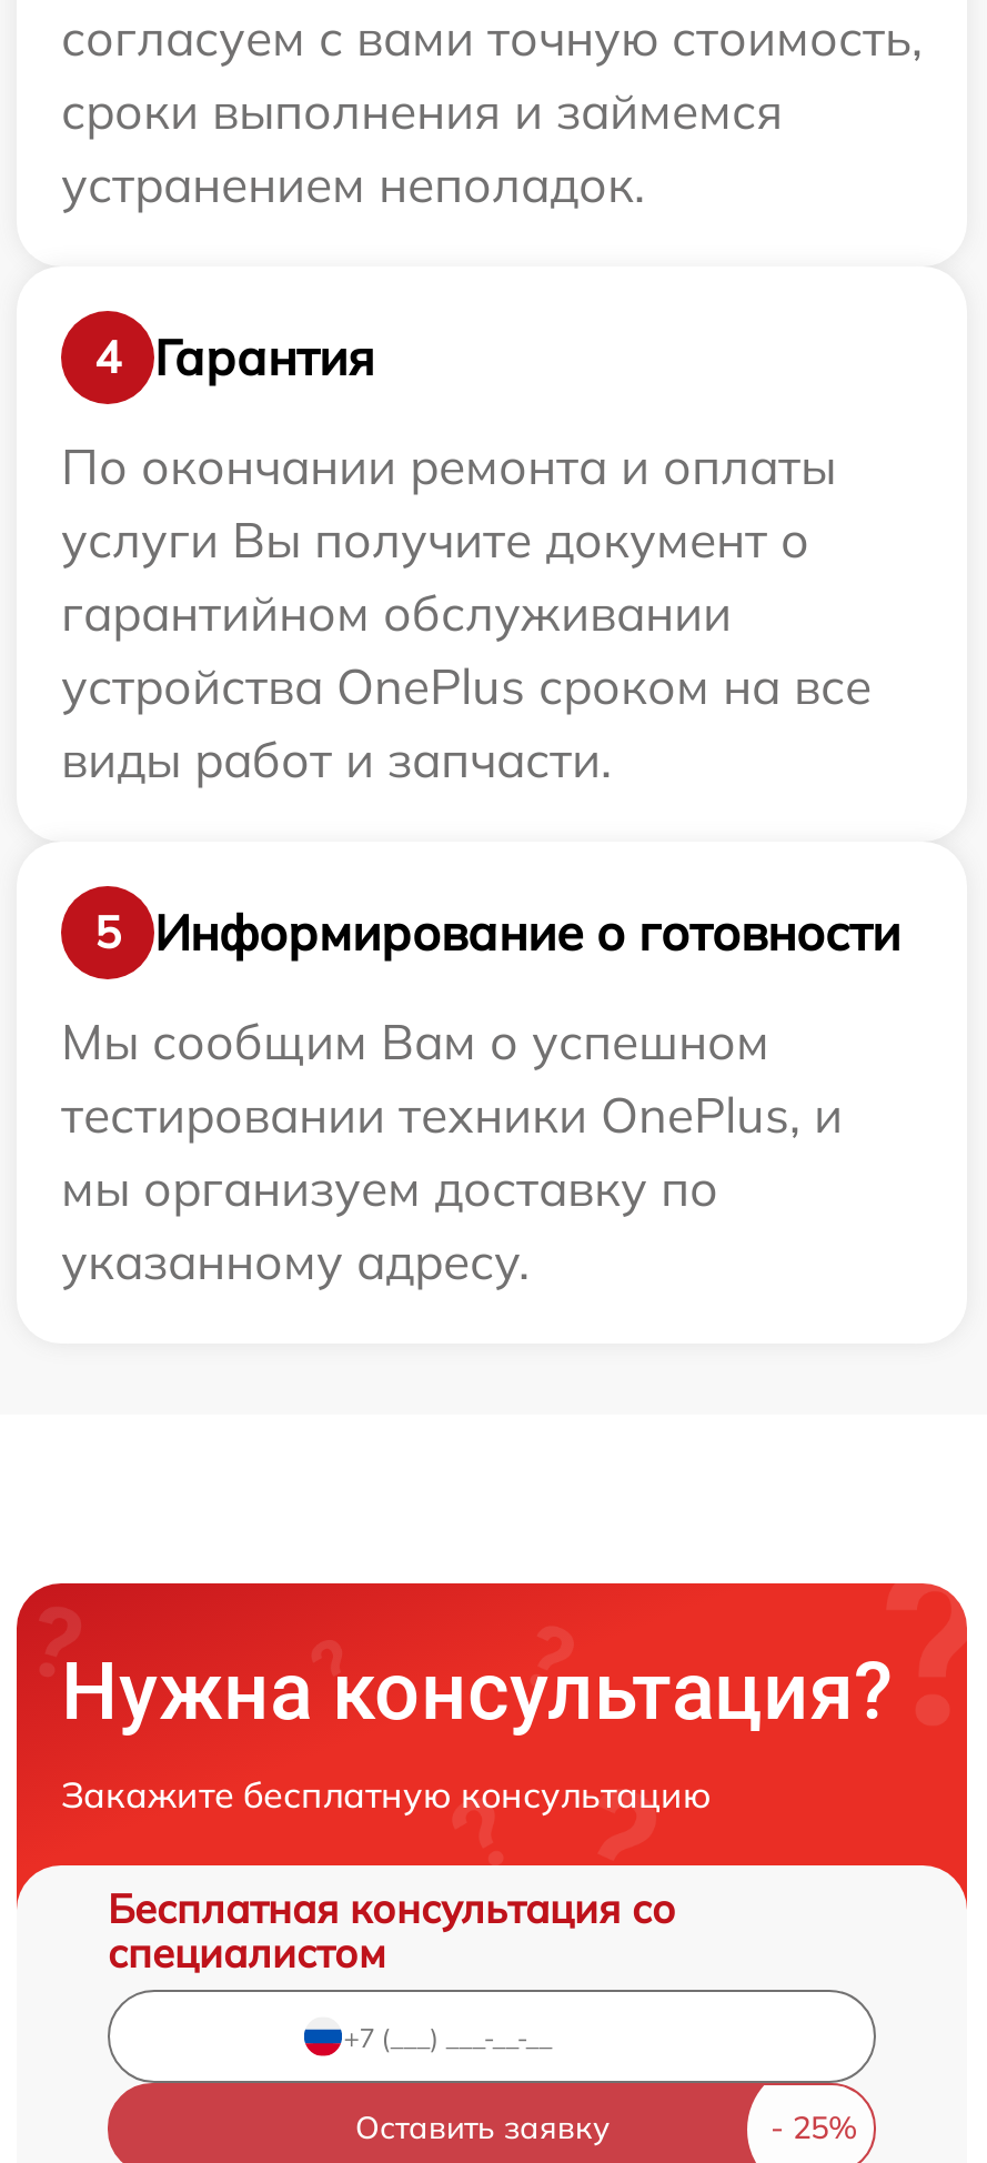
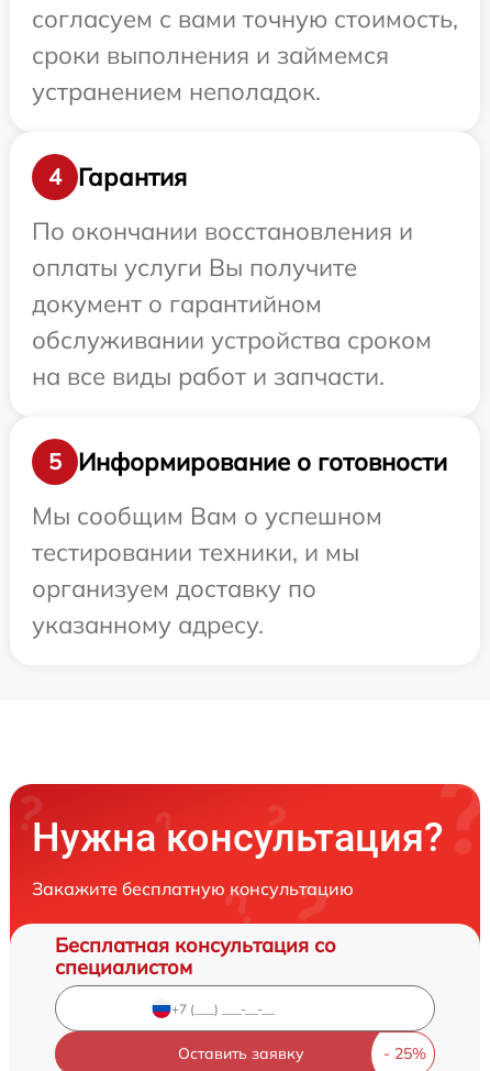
- По окончании ремонта и оплаты
- услуги Вы получите документ о
- гарантийном обслуживании
- устройства OnePlus сроком на все
- виды работ и запчасти.
+ По окончании восстановления и
+ оплаты услуги Вы получите
+ документ о гарантийном
+ обслуживании устройства сроком
+ на все виды работ и запчасти.

- тестировании техники OnePlus, и
- мы организуем доставку по
+ тестировании техники, и мы
+ организуем доставку по
